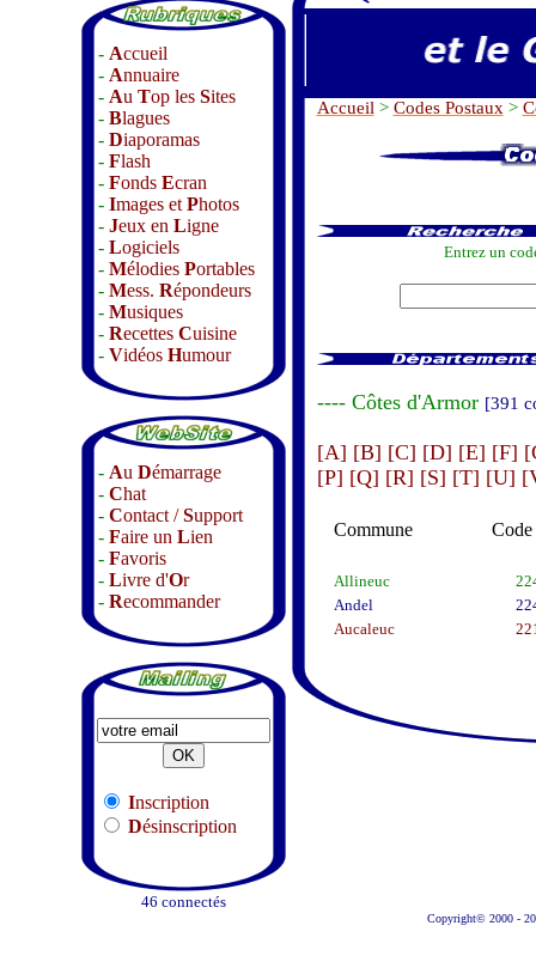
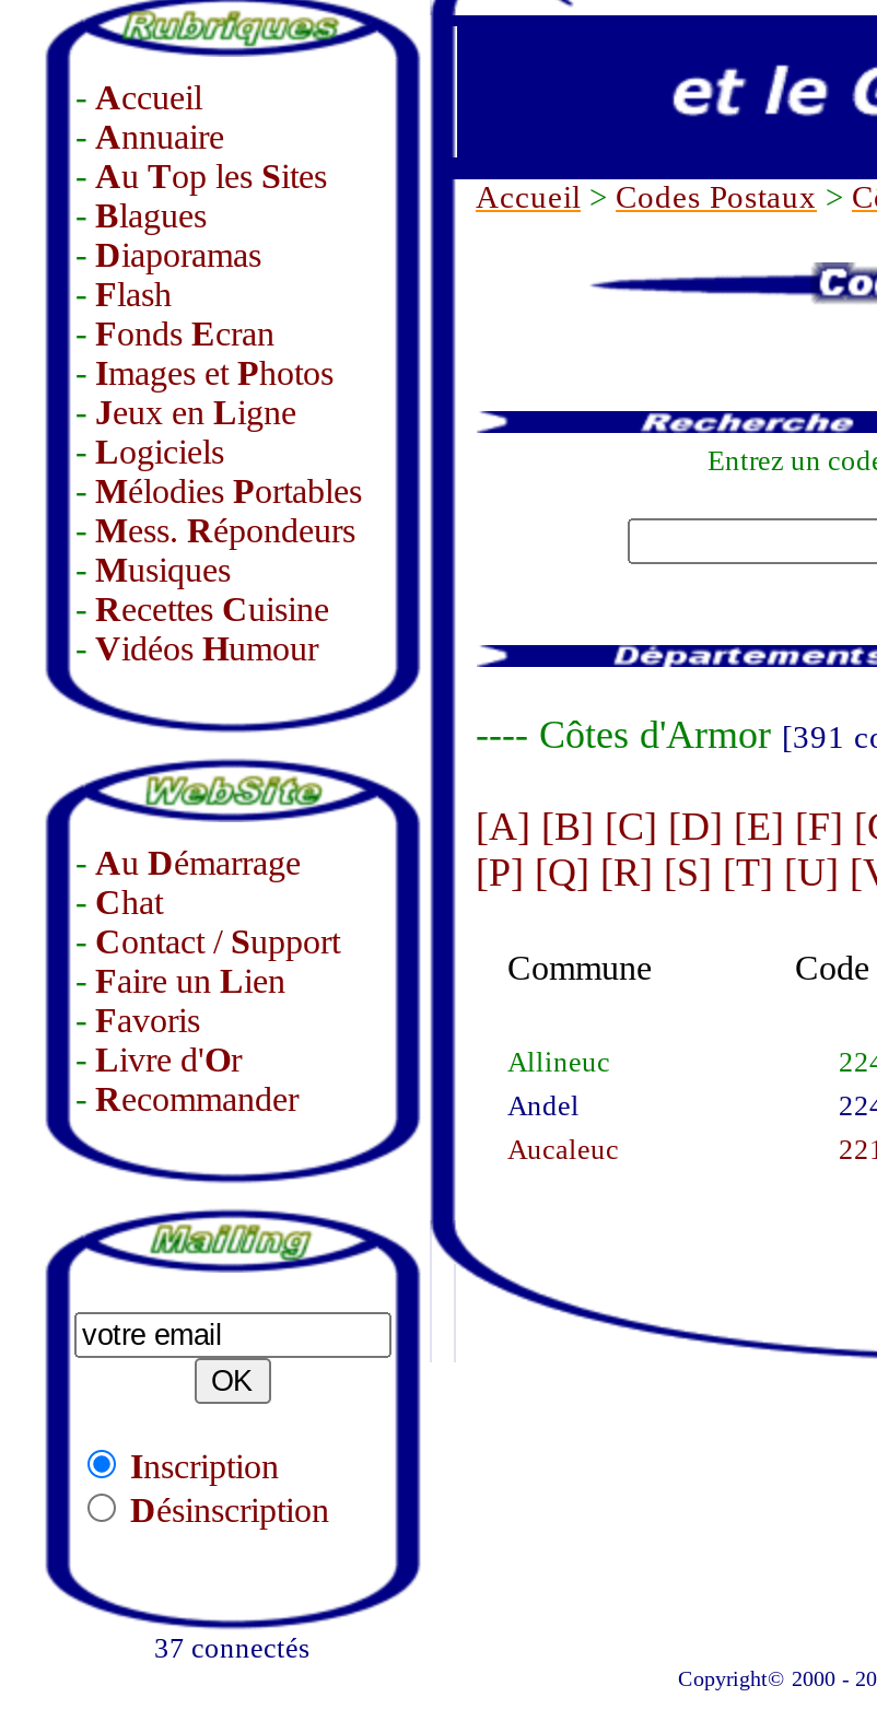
- 46 connectés
+ 37 connectés
